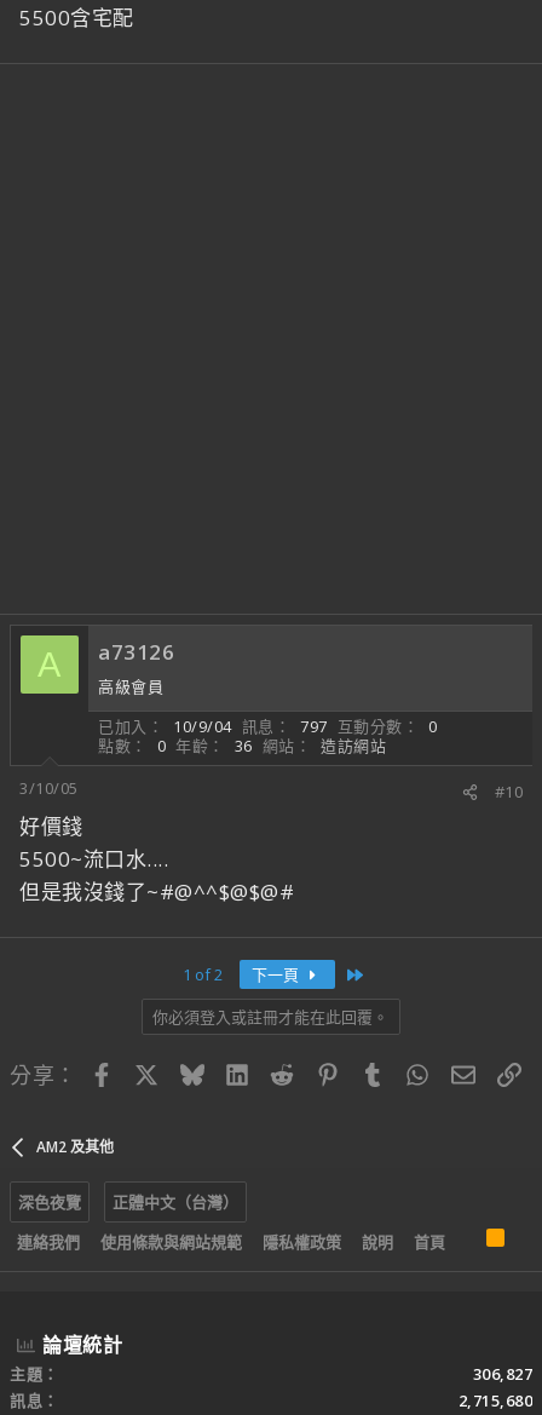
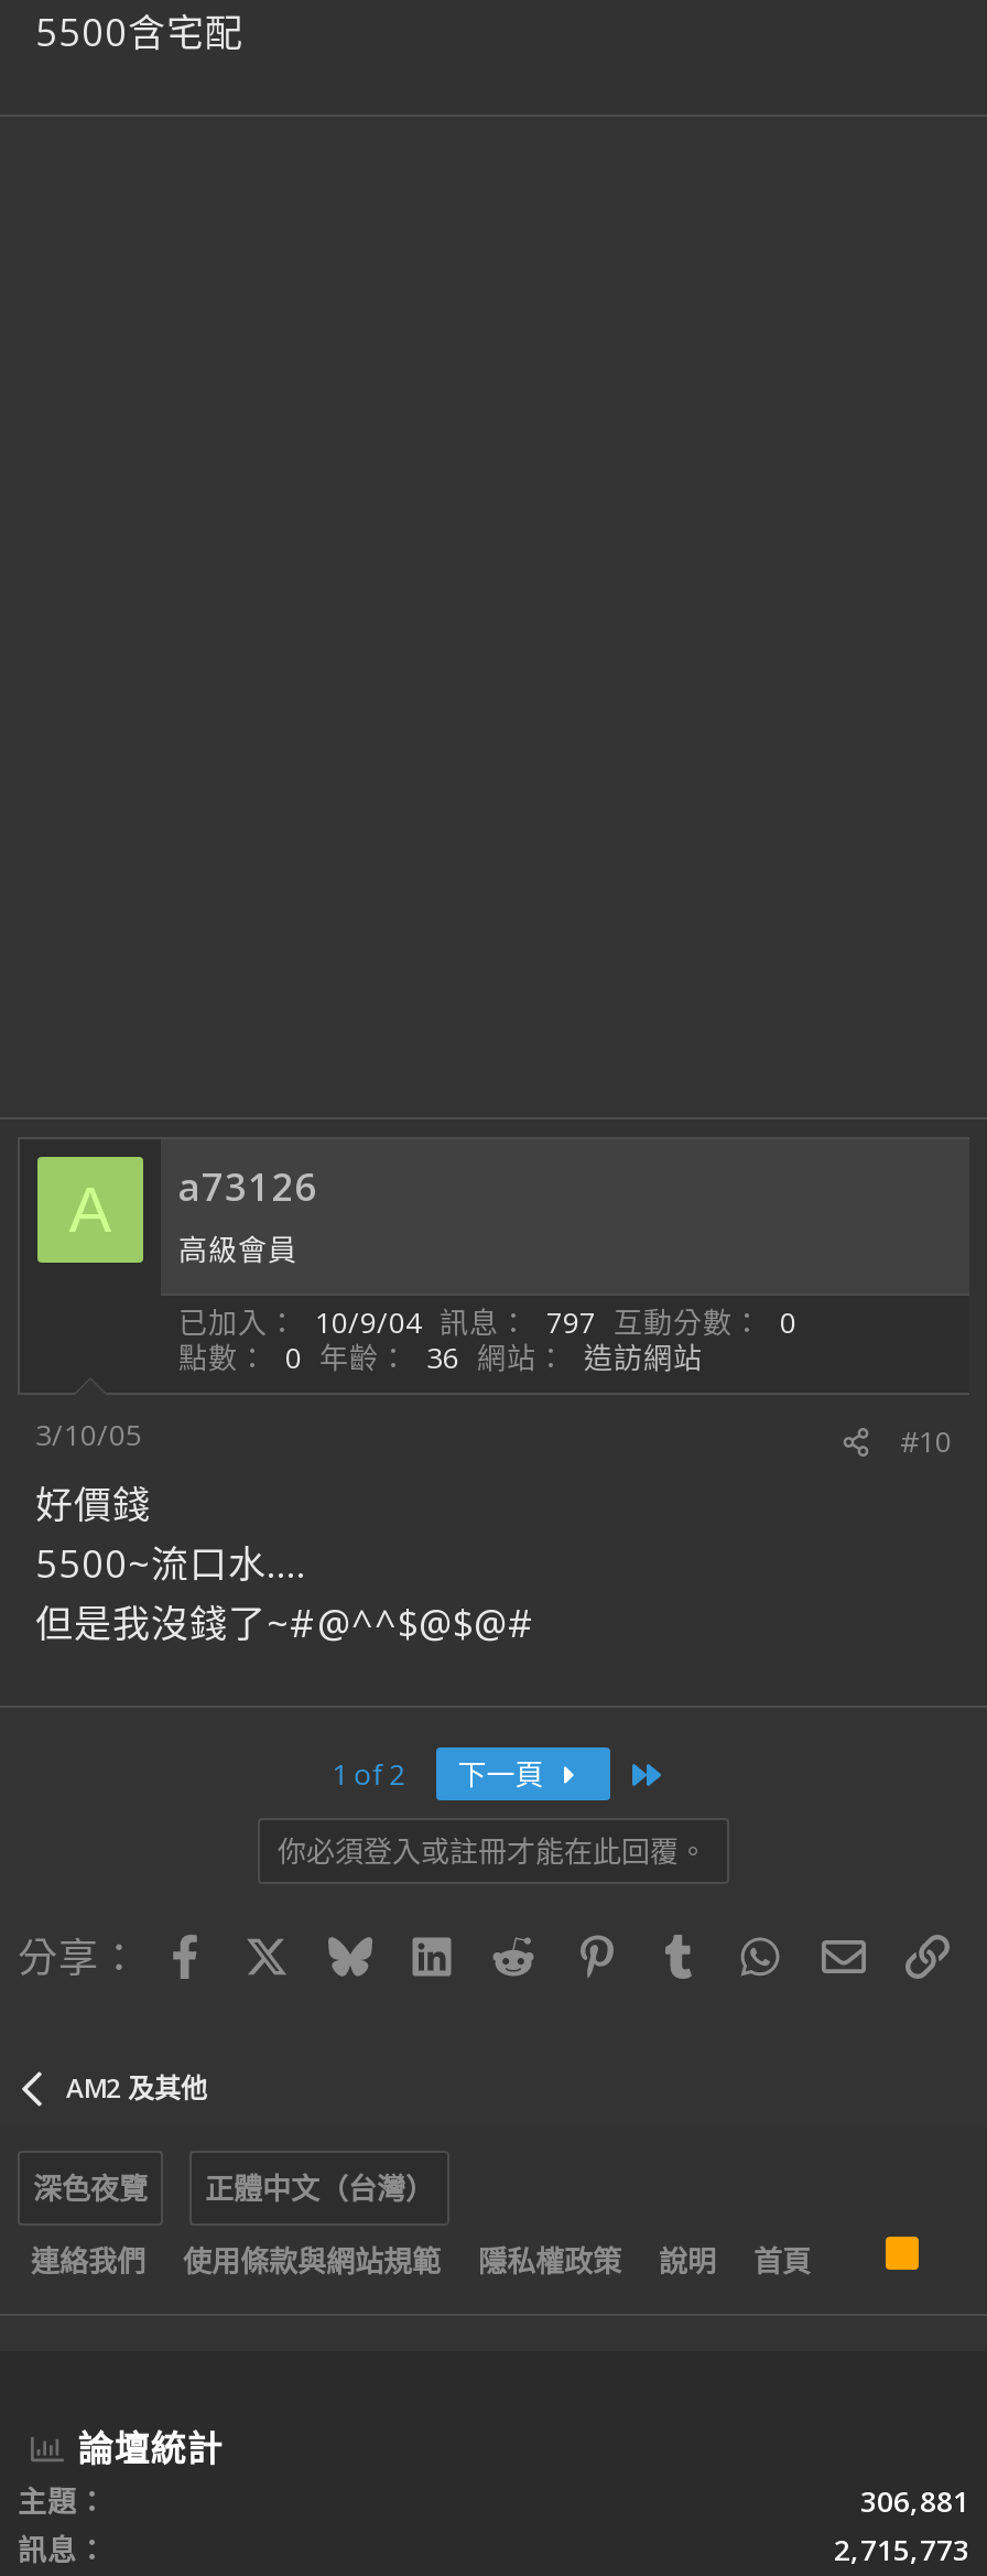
- 306,827
+ 306,881

- 2,715,680
+ 2,715,773
